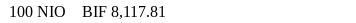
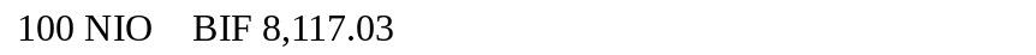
- 100 NIO BIF 8,117.81
+ 100 NIO BIF 8,117.03
